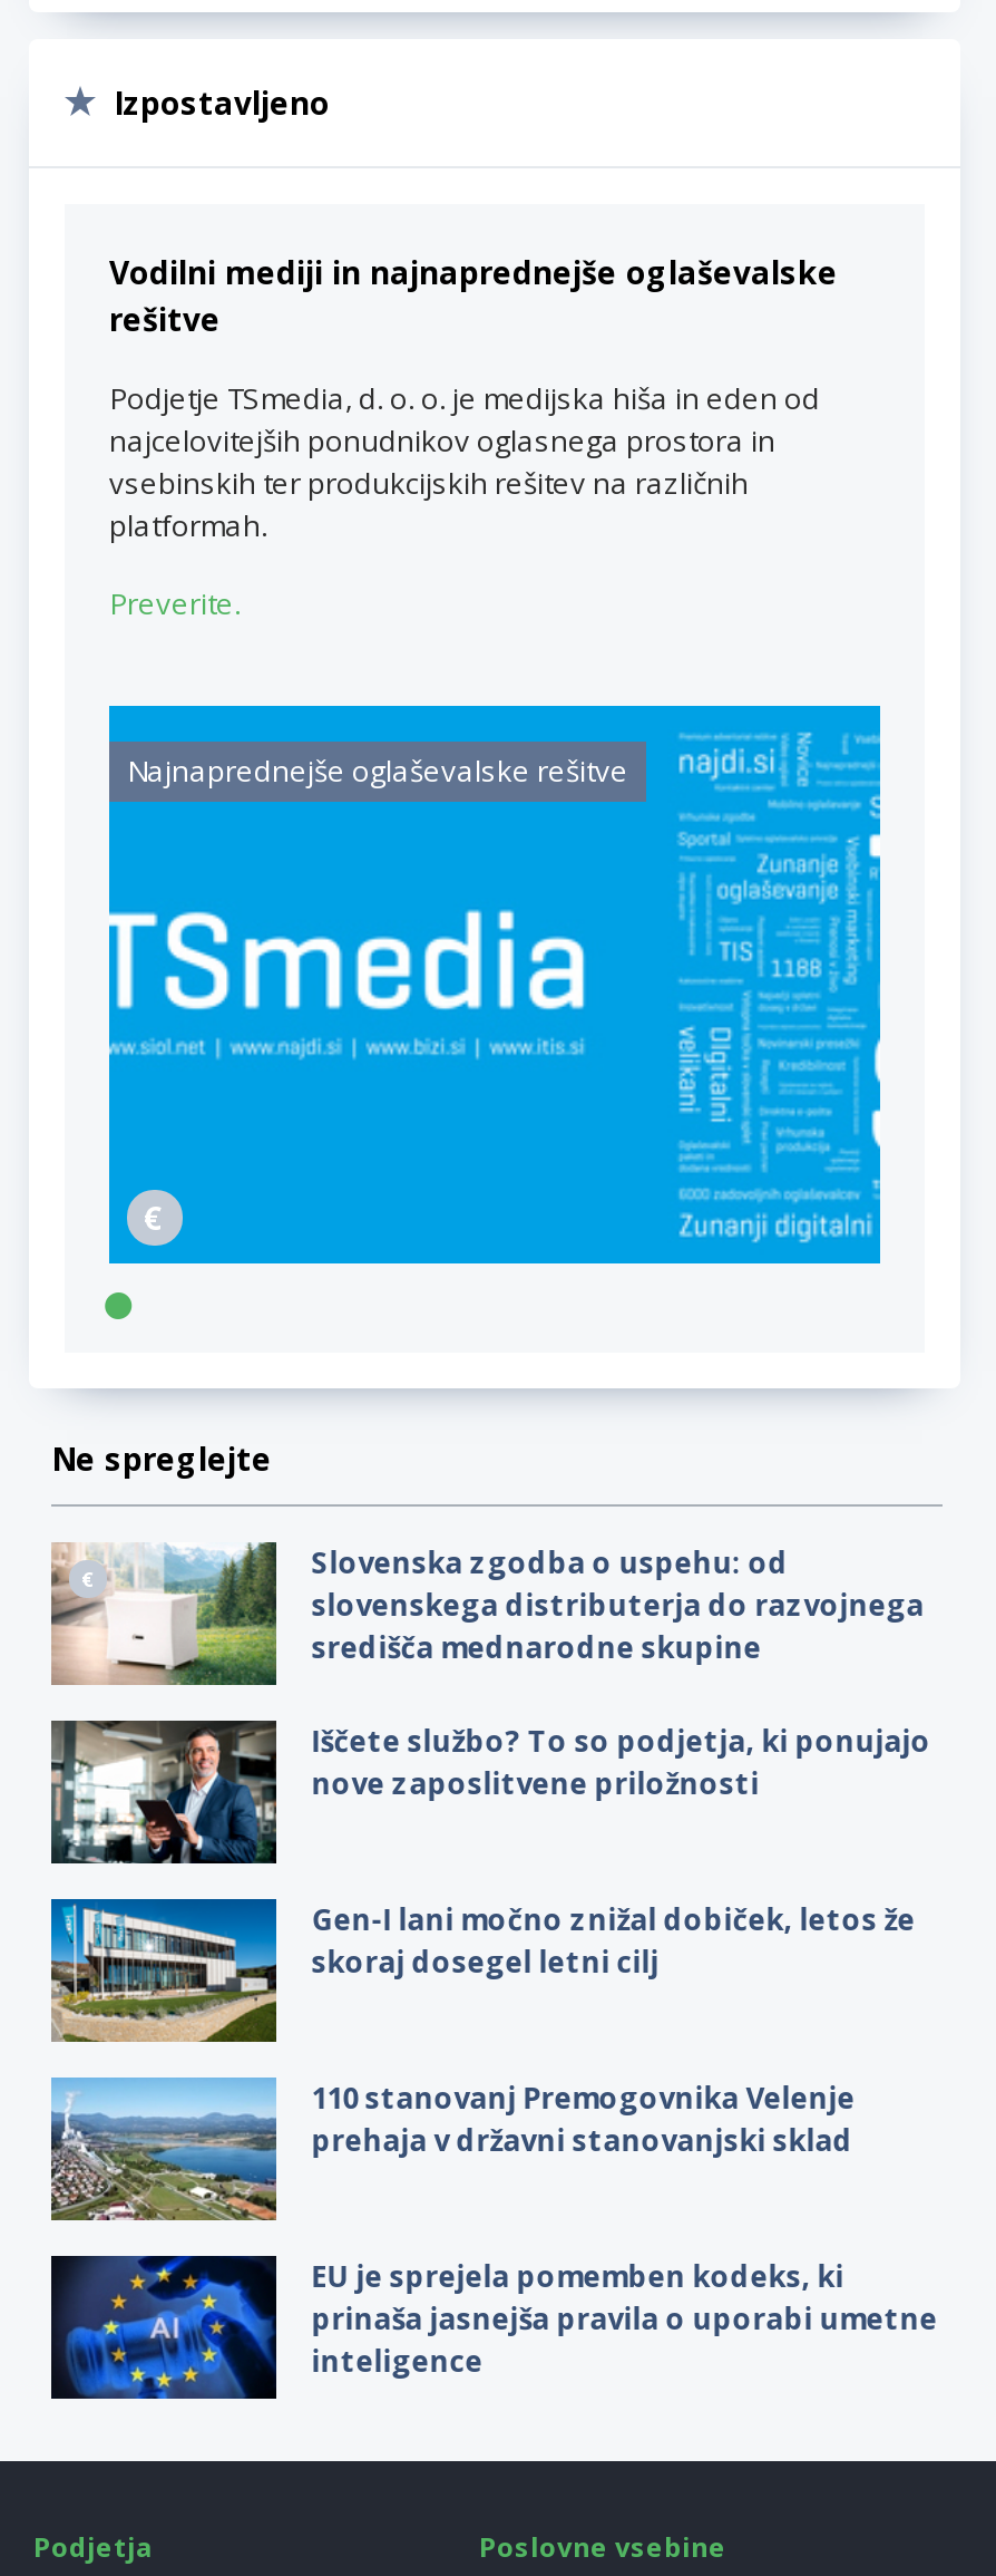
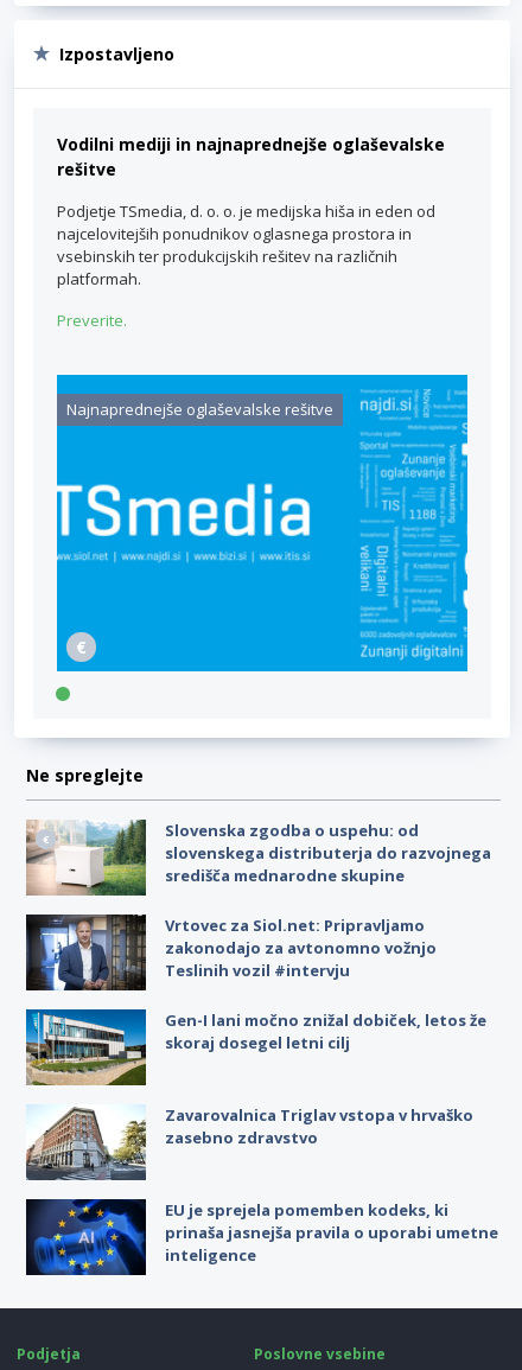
- [image]
- Iščete službo? To so podjetja, ki ponujajo
- nove zaposlitvene priložnosti
+ [image]
+ Vrtovec za Siol.net: Pripravljamo
+ zakonodajo za avtonomno vožnjo
+ Teslinih vozil #intervju

- [image]
- 110 stanovanj Premogovnika Velenje
- prehaja v državni stanovanjski sklad
+ [image]
+ Zavarovalnica Triglav vstopa v hrvaško
+ zasebno zdravstvo
